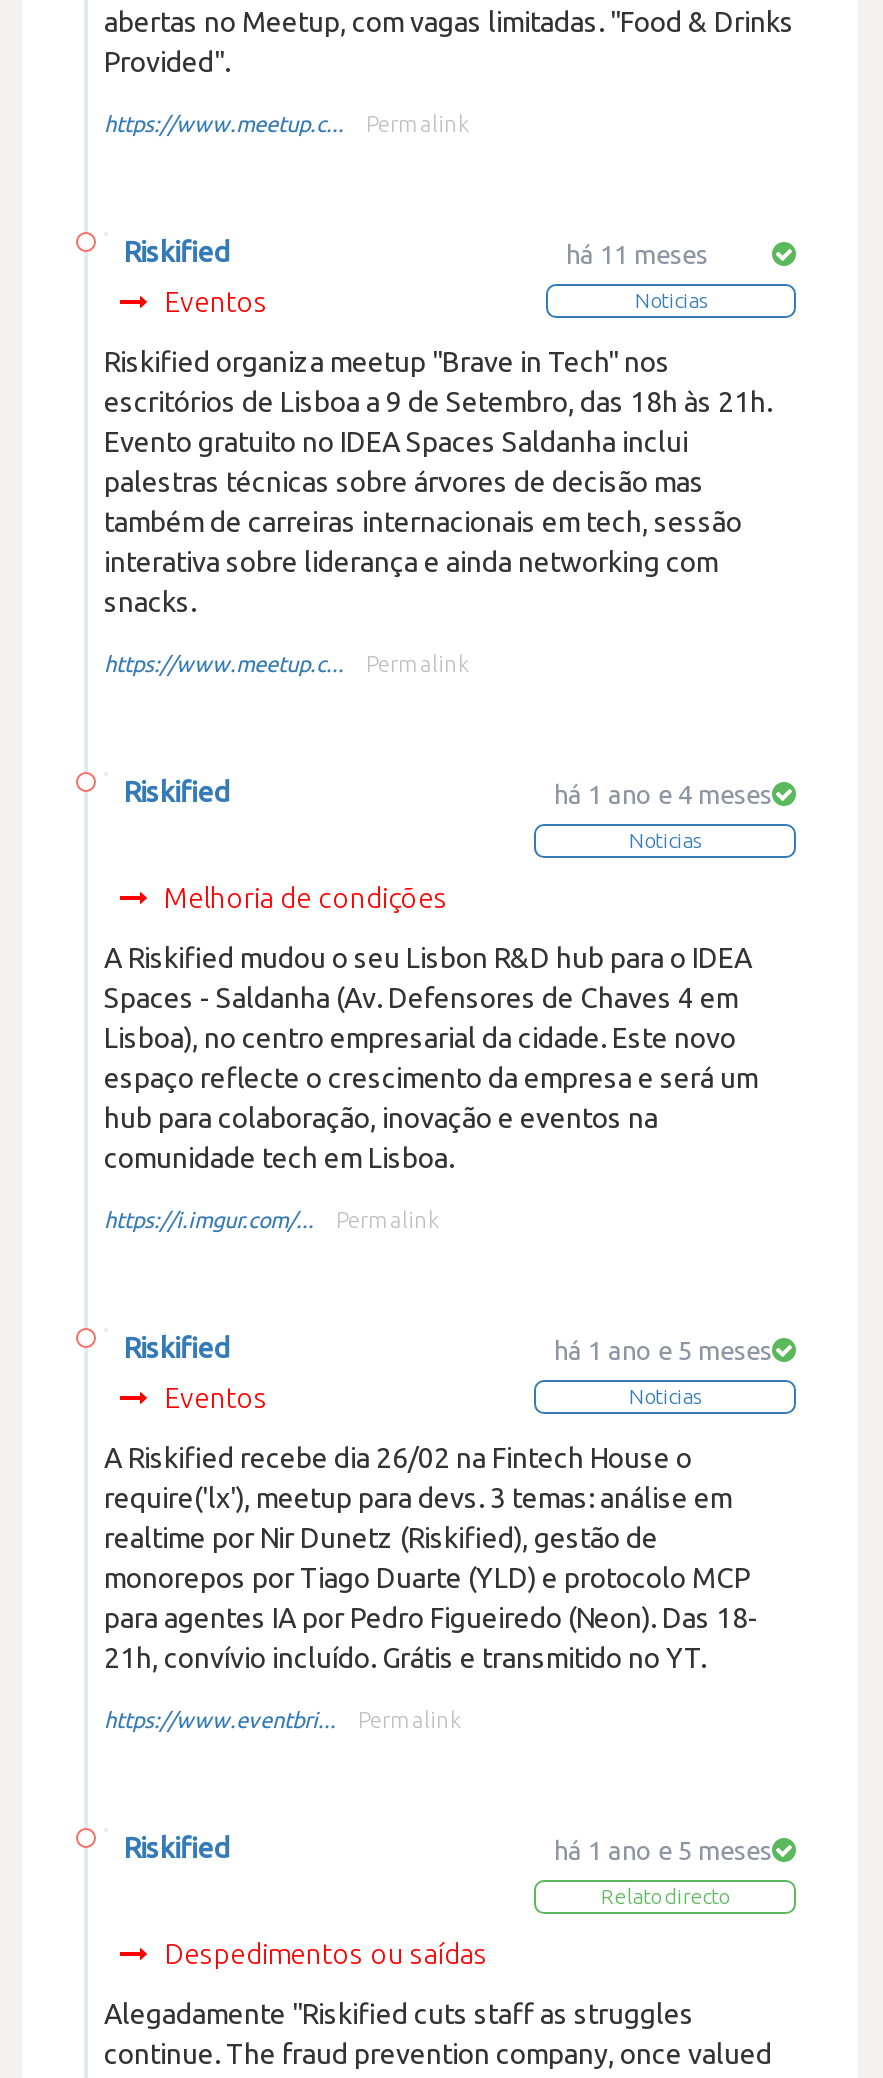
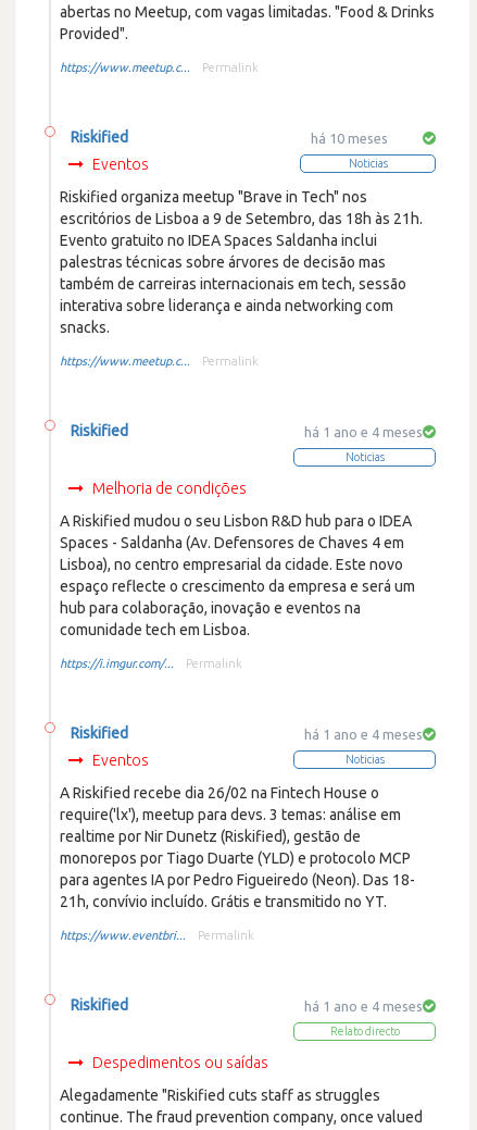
- há 11 meses
+ há 10 meses

- há 1 ano e 5 meses
+ há 1 ano e 4 meses

- há 1 ano e 5 meses
+ há 1 ano e 4 meses
